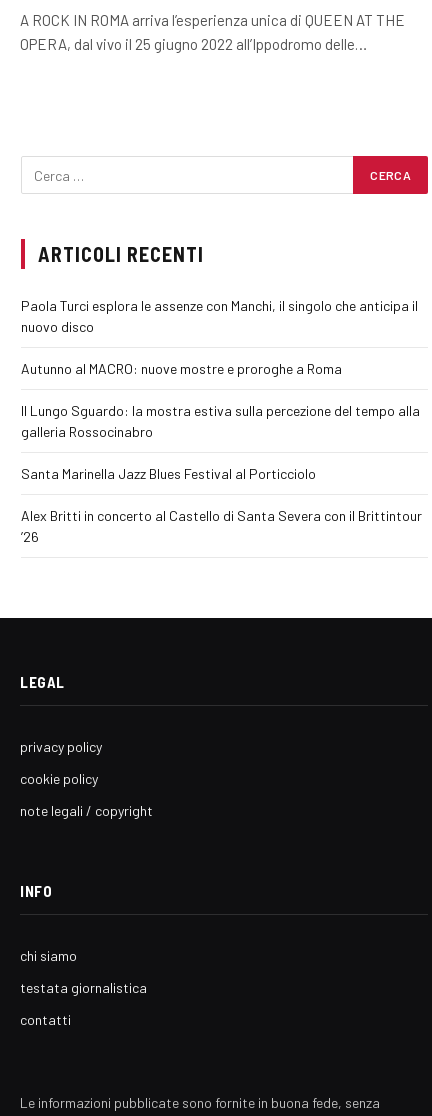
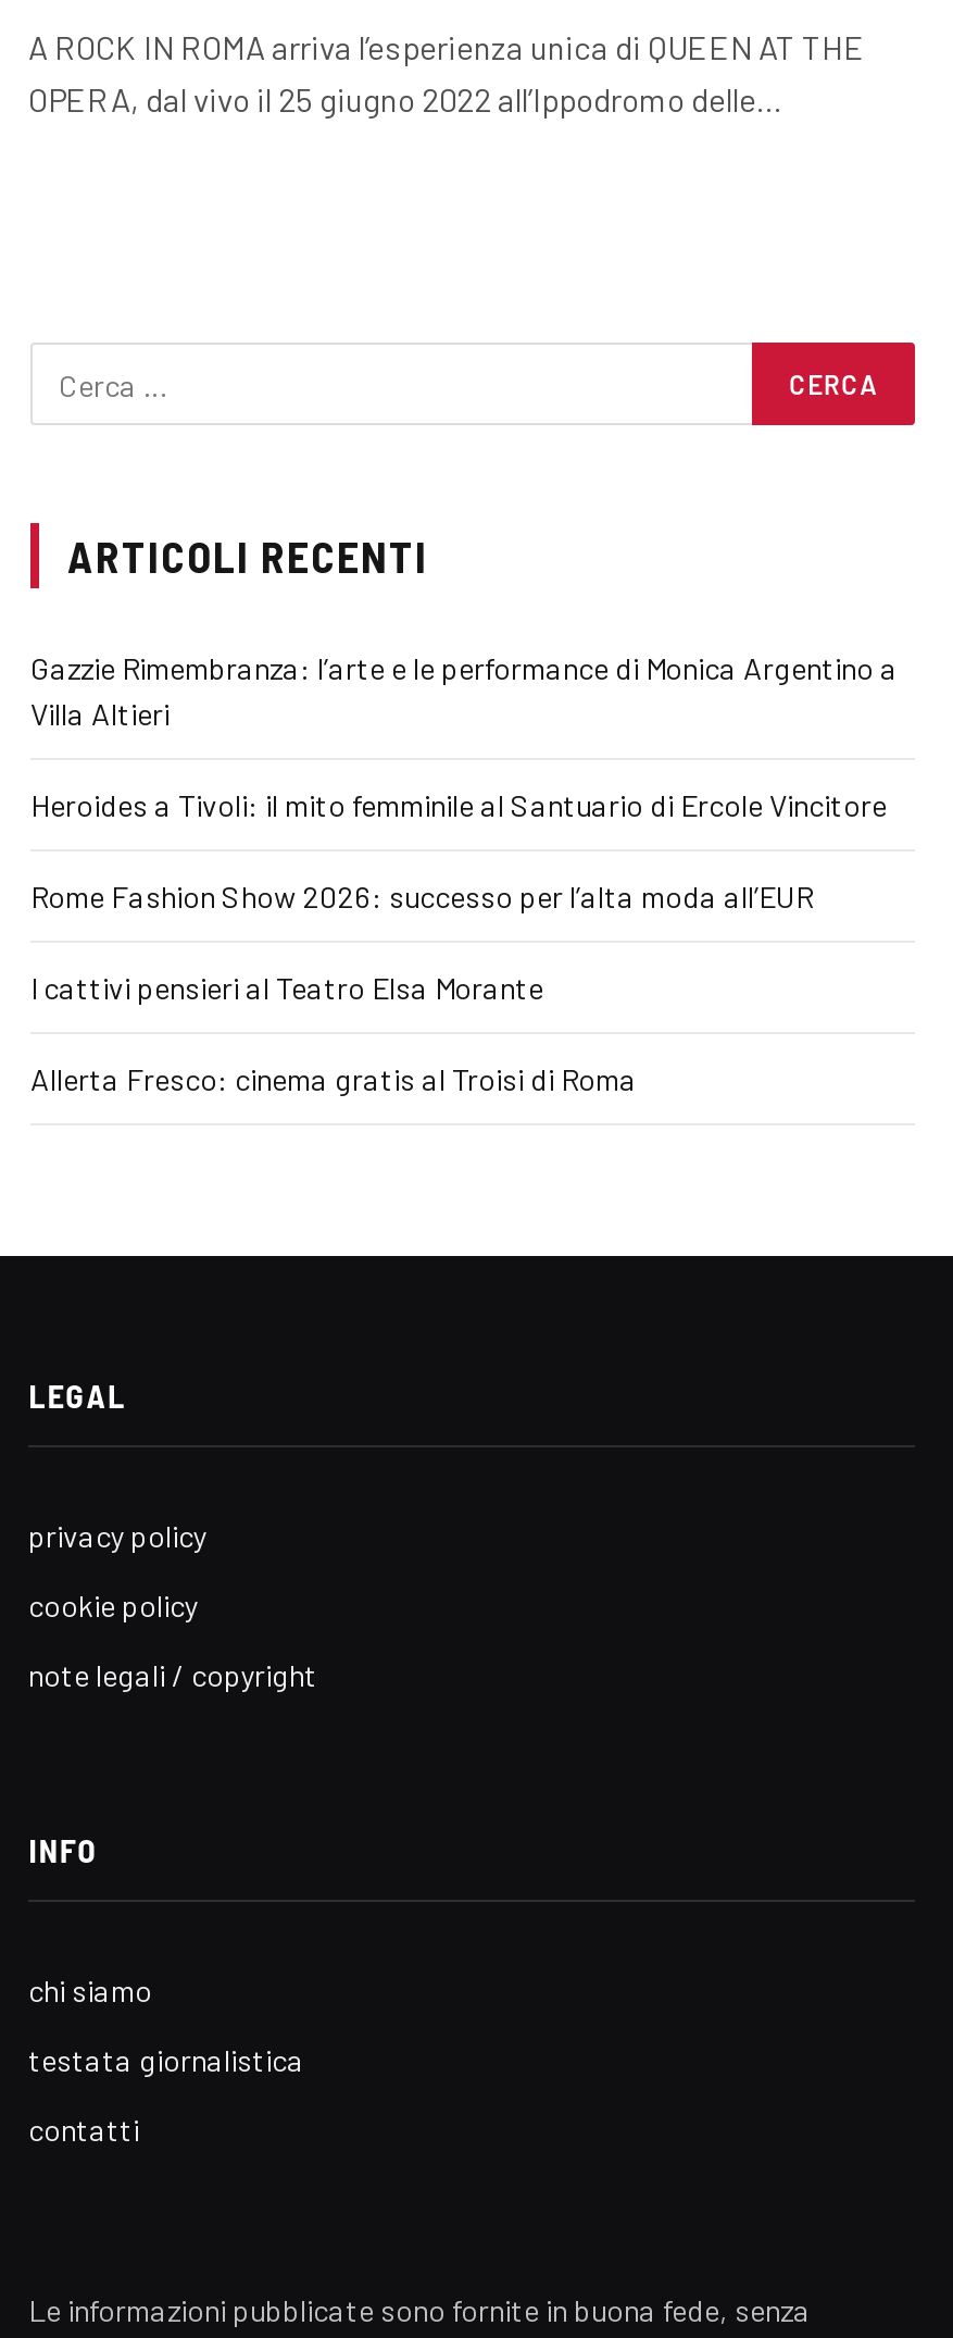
- Paola Turci esplora le assenze con Manchi, il singolo che anticipa il
- nuovo disco
+ Gazzie Rimembranza: l’arte e le performance di Monica Argentino a
+ Villa Altieri

- Autunno al MACRO: nuove mostre e proroghe a Roma
+ Heroides a Tivoli: il mito femminile al Santuario di Ercole Vincitore

- Il Lungo Sguardo: la mostra estiva sulla percezione del tempo alla
- galleria Rossocinabro
+ Rome Fashion Show 2026: successo per l’alta moda all’EUR

- Santa Marinella Jazz Blues Festival al Porticciolo
+ I cattivi pensieri al Teatro Elsa Morante

- Alex Britti in concerto al Castello di Santa Severa con il Brittintour
- ’26
+ Allerta Fresco: cinema gratis al Troisi di Roma
